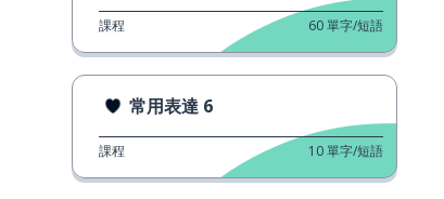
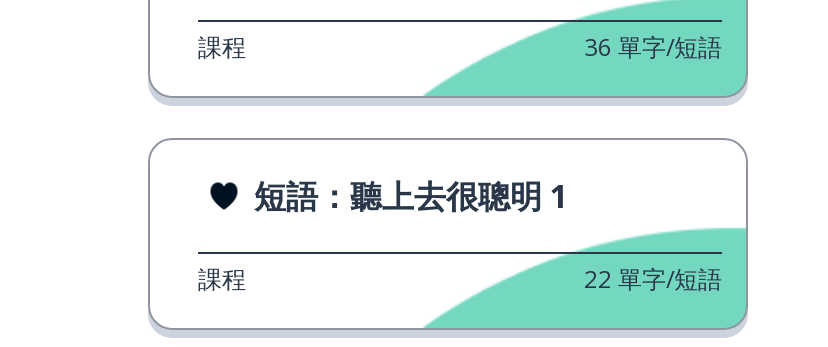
- 60 單字/短語
+ 36 單字/短語

- 常用表達 6
+ 短語：聽上去很聰明 1

- 10 單字/短語
+ 22 單字/短語
